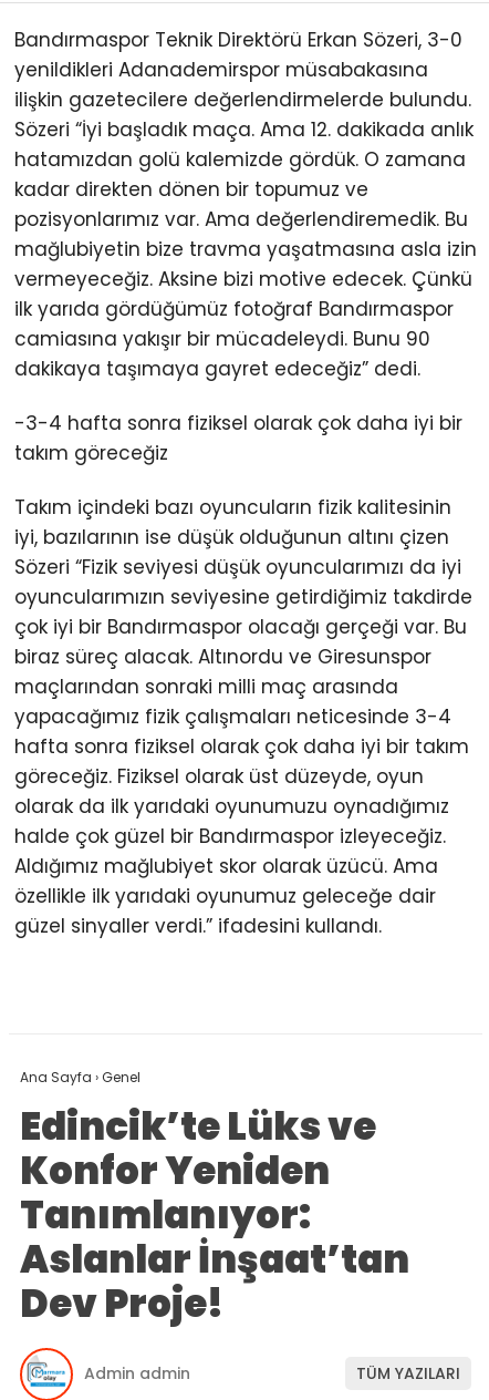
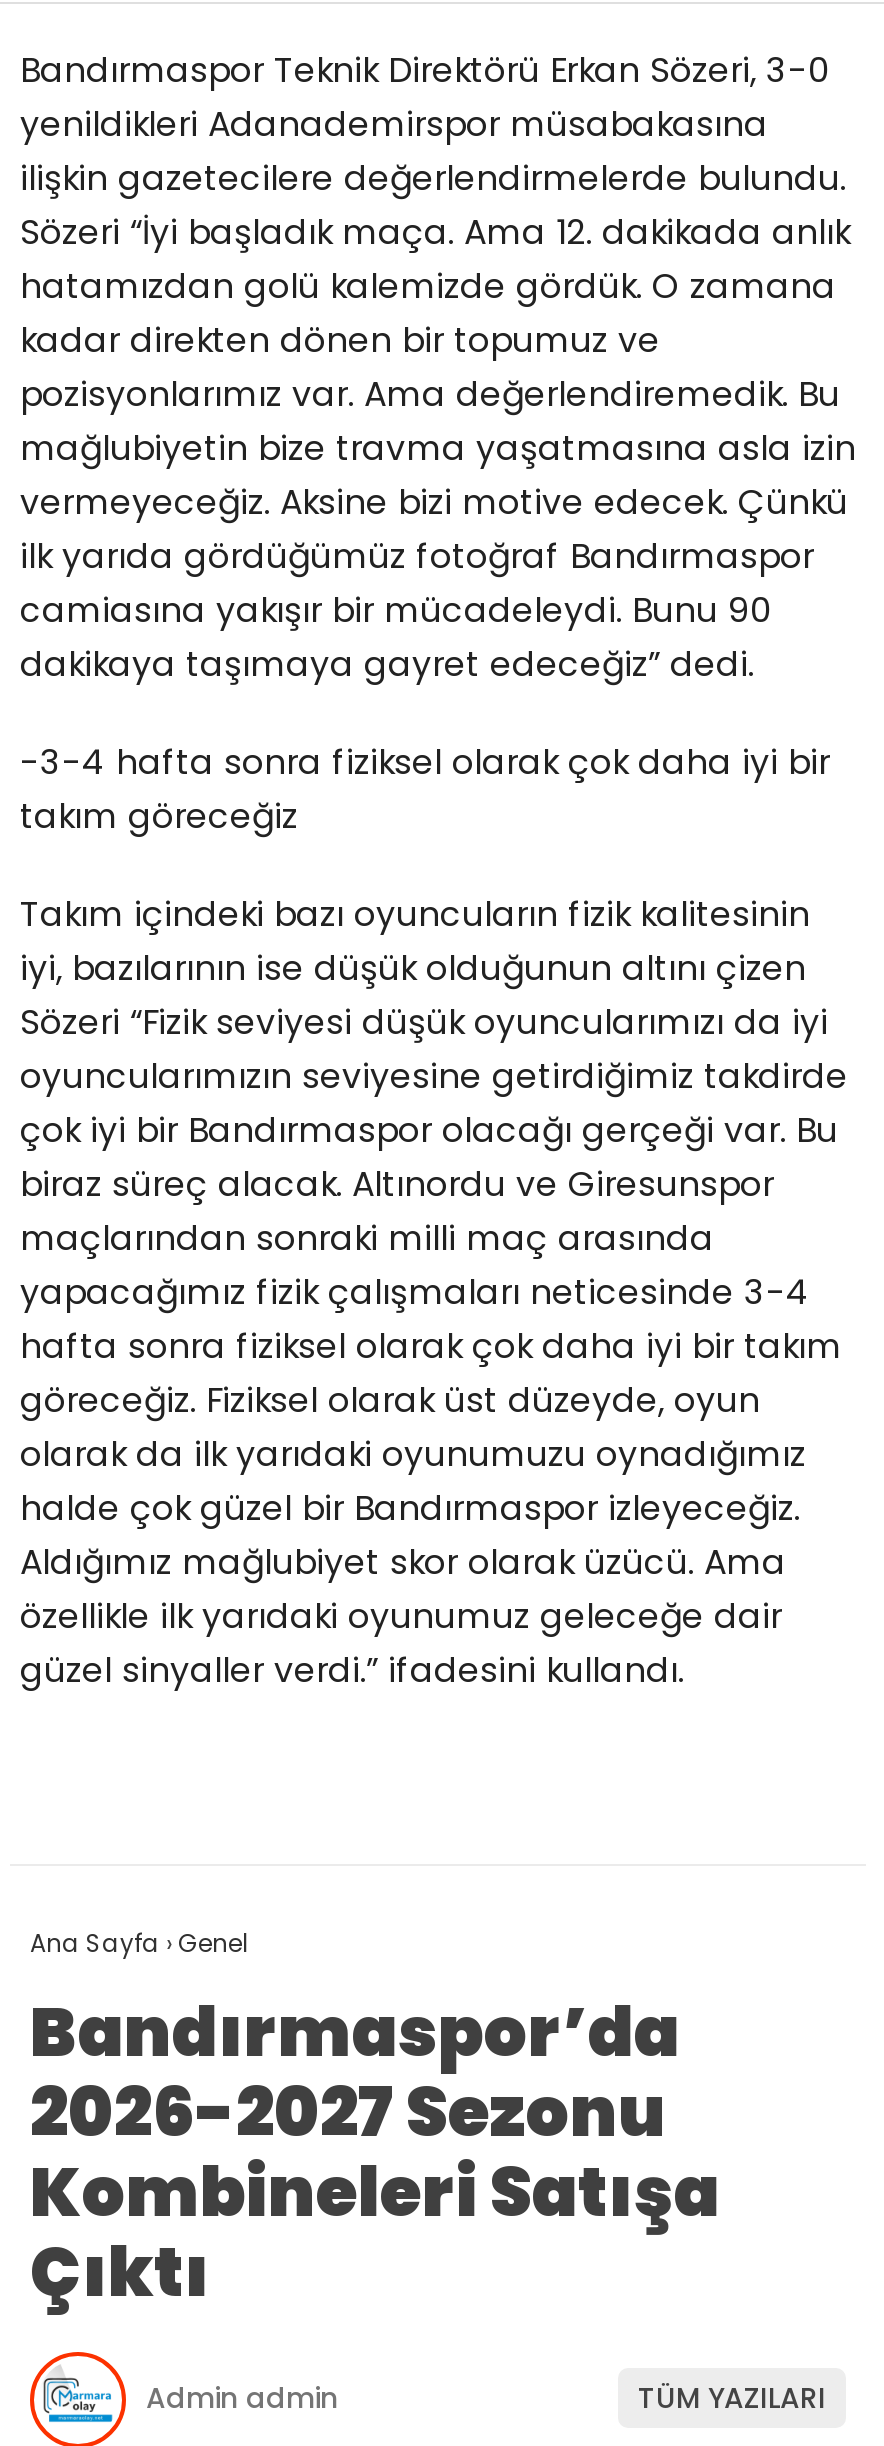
- Edincik’te Lüks ve
- Konfor Yeniden
- Tanımlanıyor:
- Aslanlar İnşaat’tan
- Dev Proje!
+ Bandırmaspor’da
+ 2026-2027 Sezonu
+ Kombineleri Satışa
+ Çıktı
